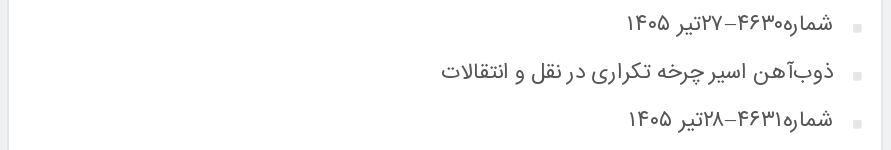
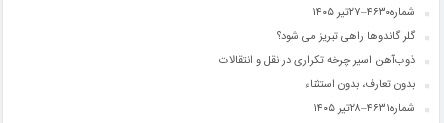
+ گلر گاندوها راهی تبریز می شود؟

+ بدون تعارف، بدون استثناء
